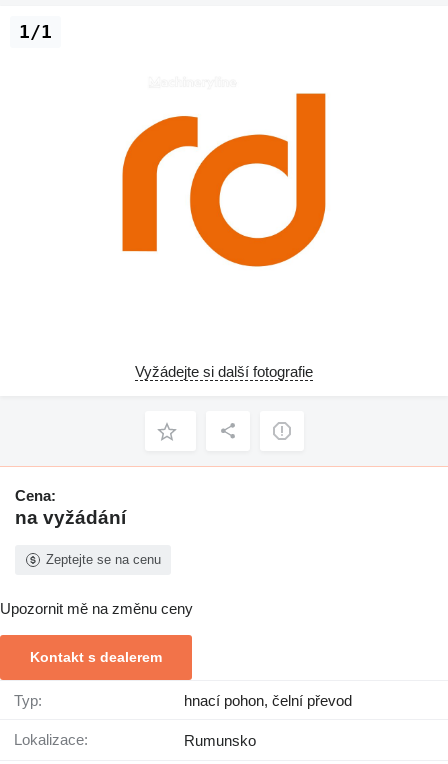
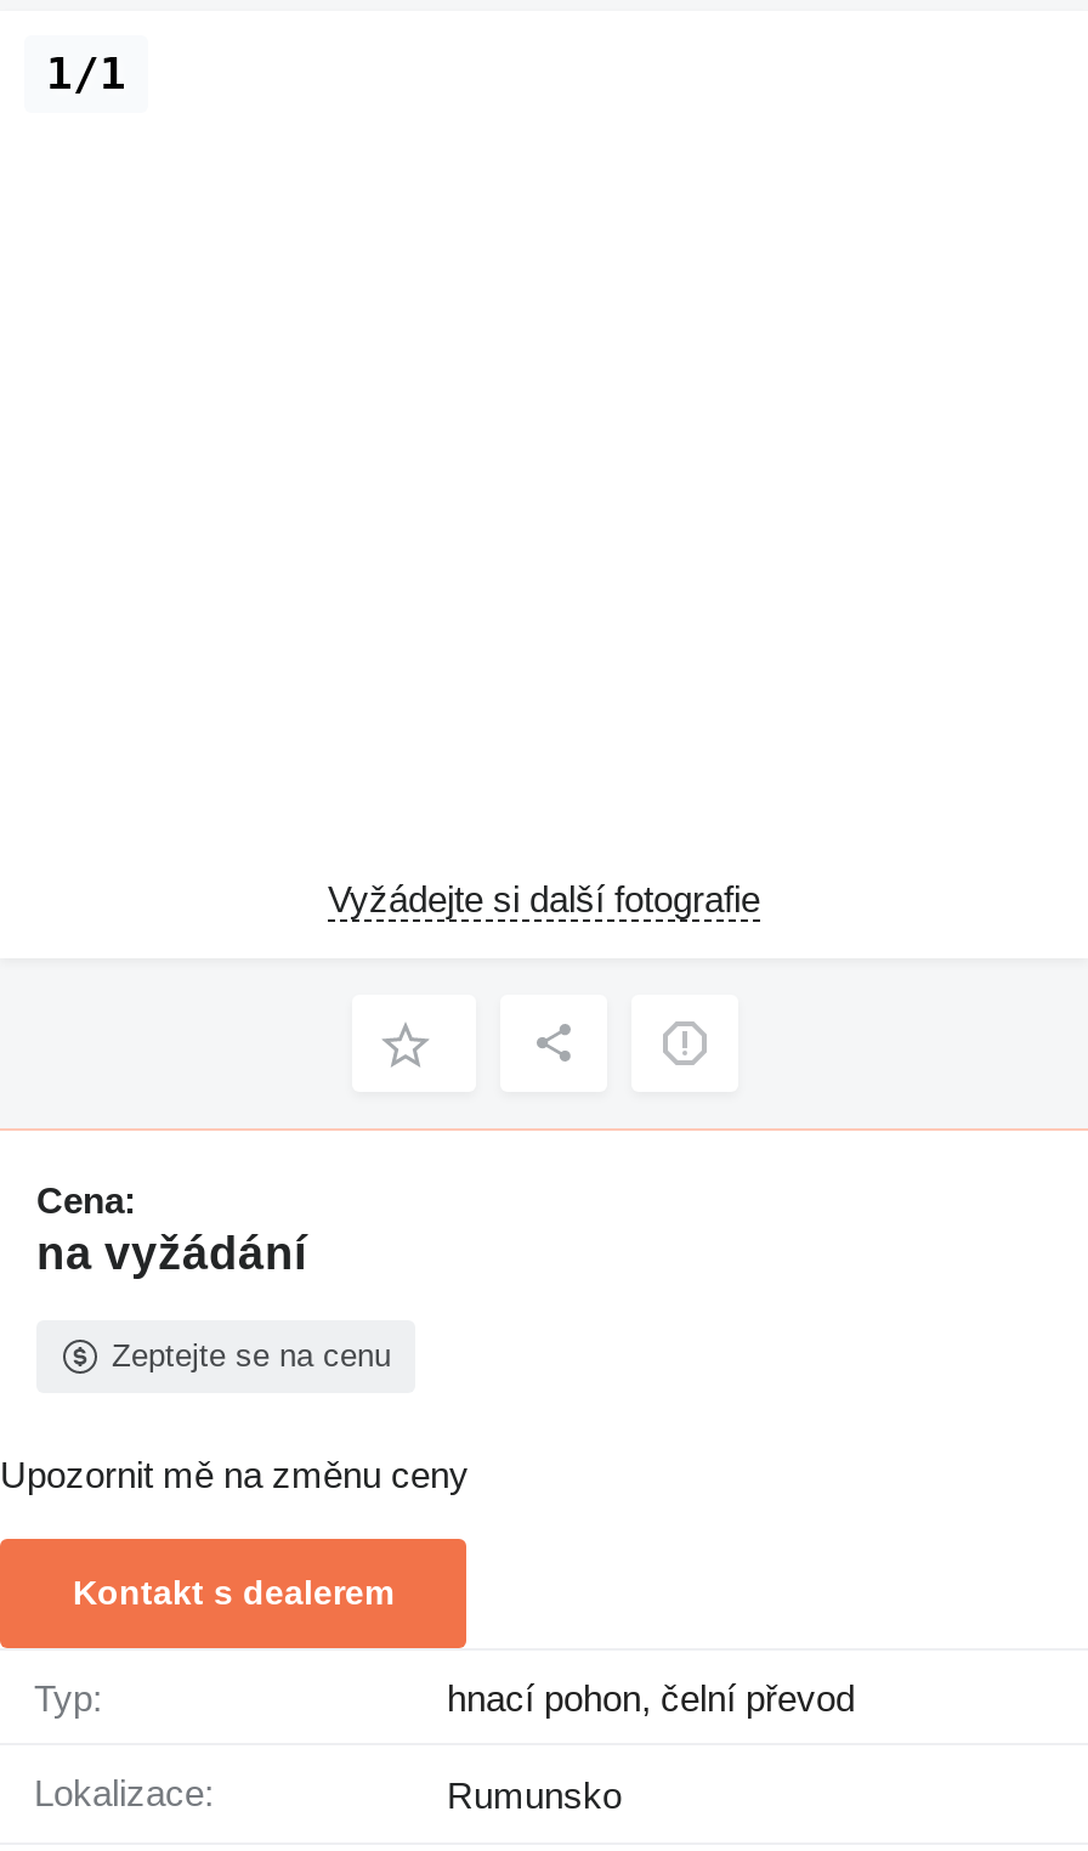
- [image]
